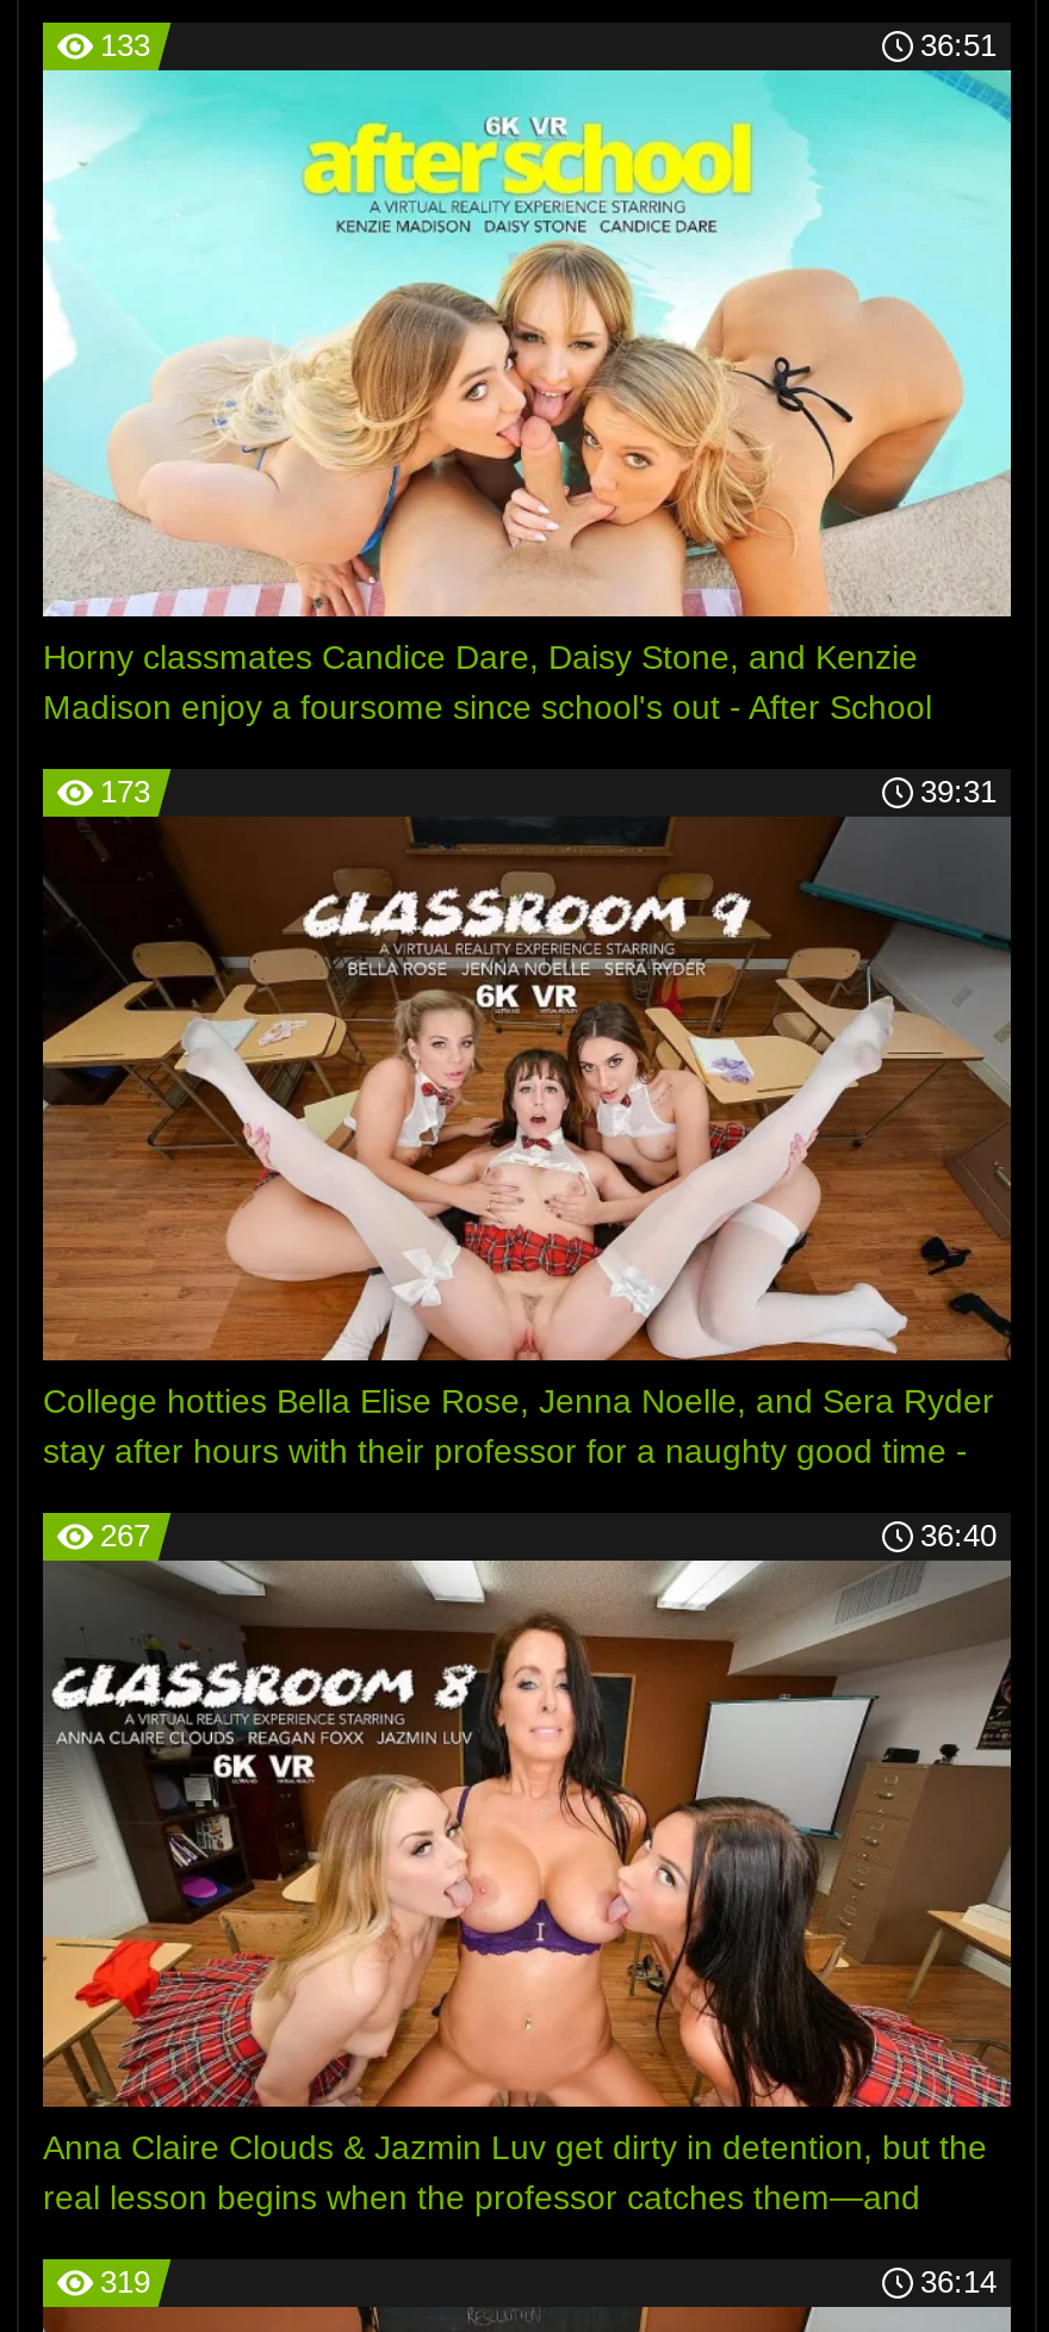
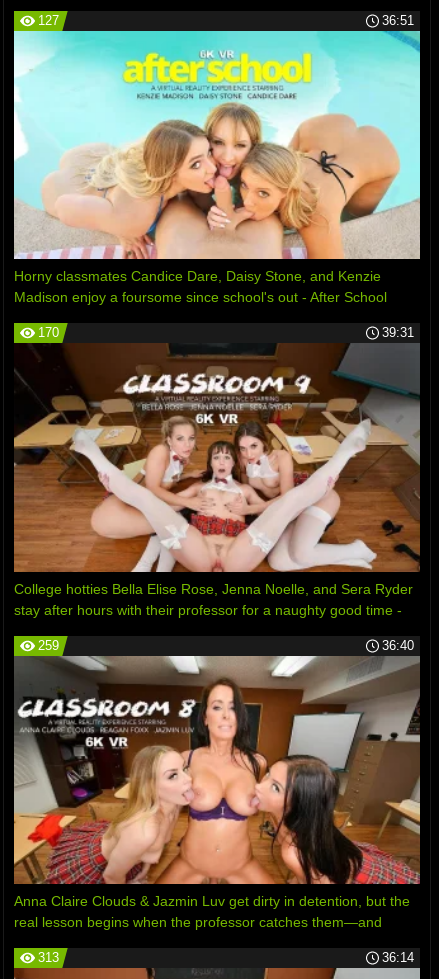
- 133
+ 127

- 173
+ 170

- 267
+ 259

- 319
+ 313
